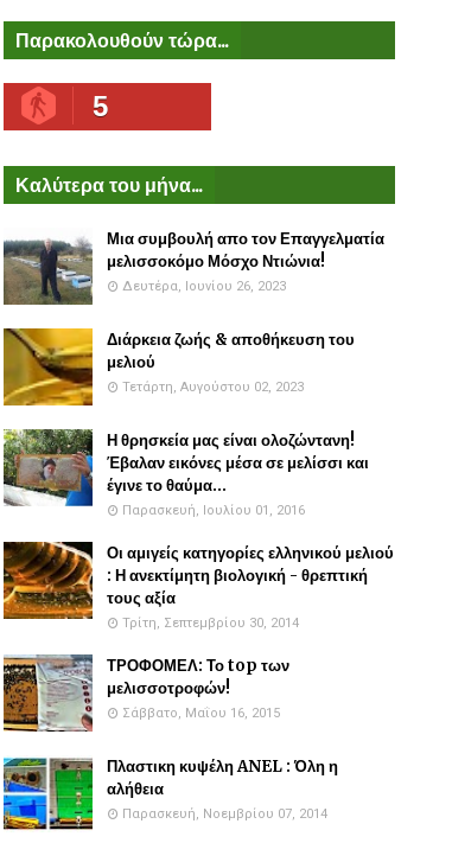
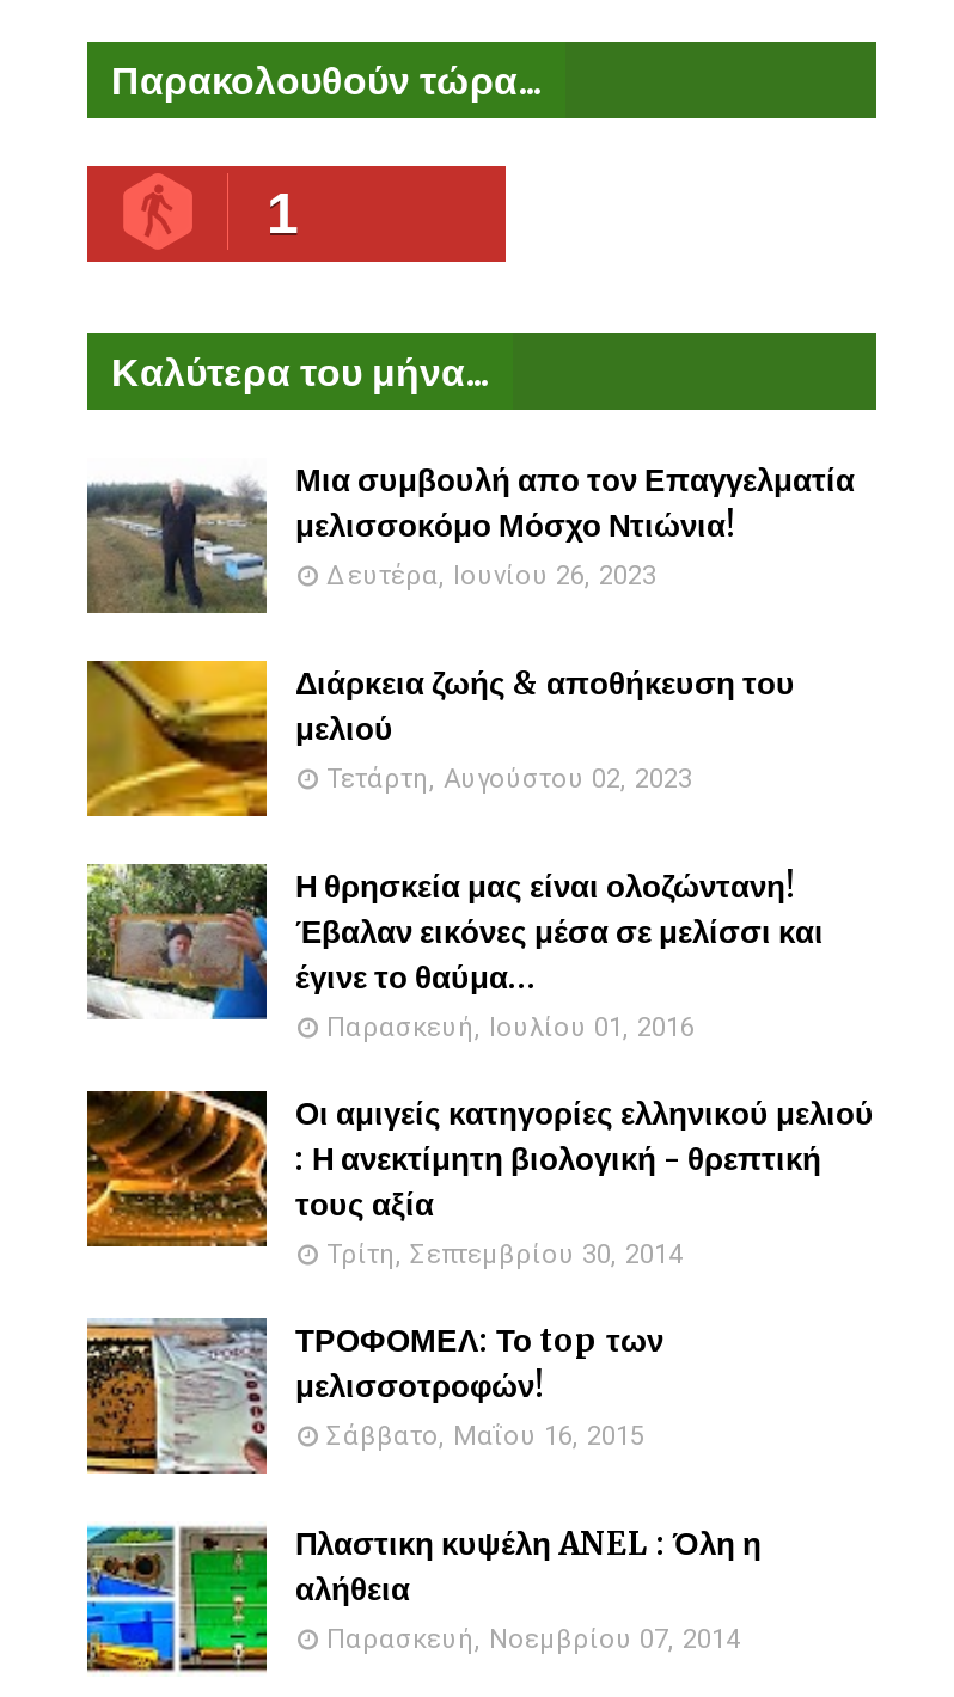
- 5
+ 1
